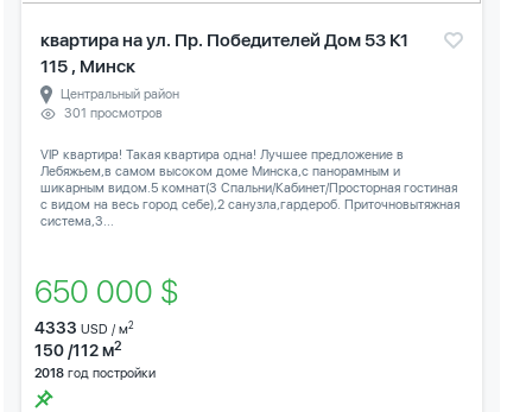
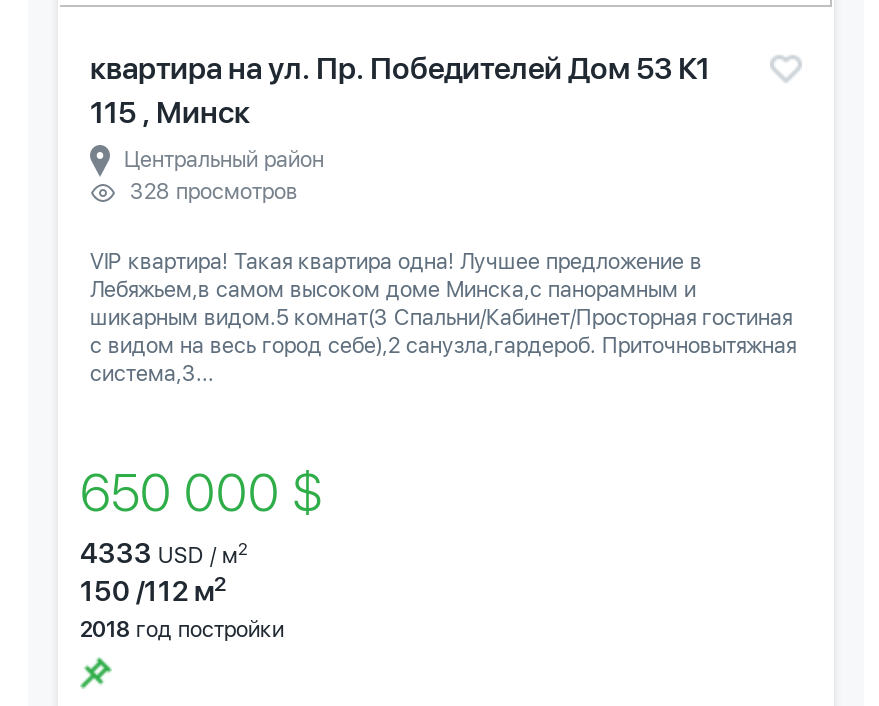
- 301 просмотров
+ 328 просмотров
